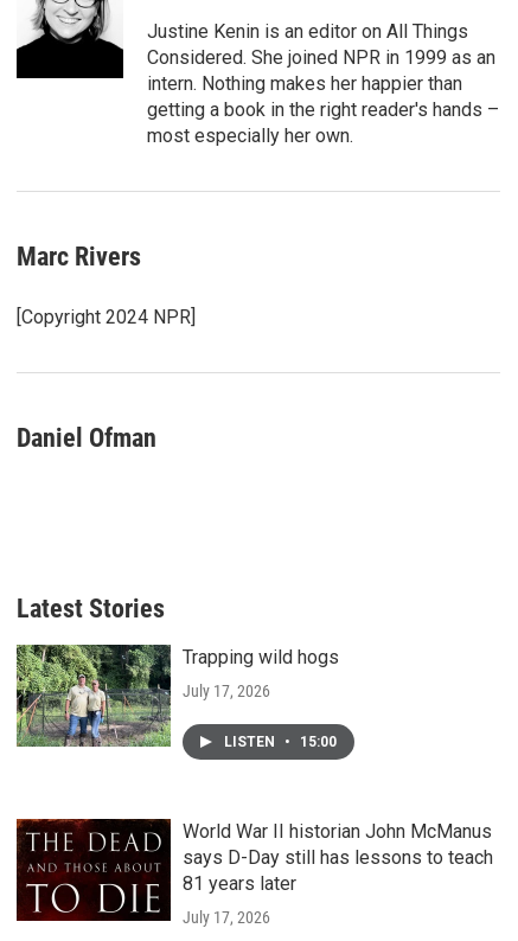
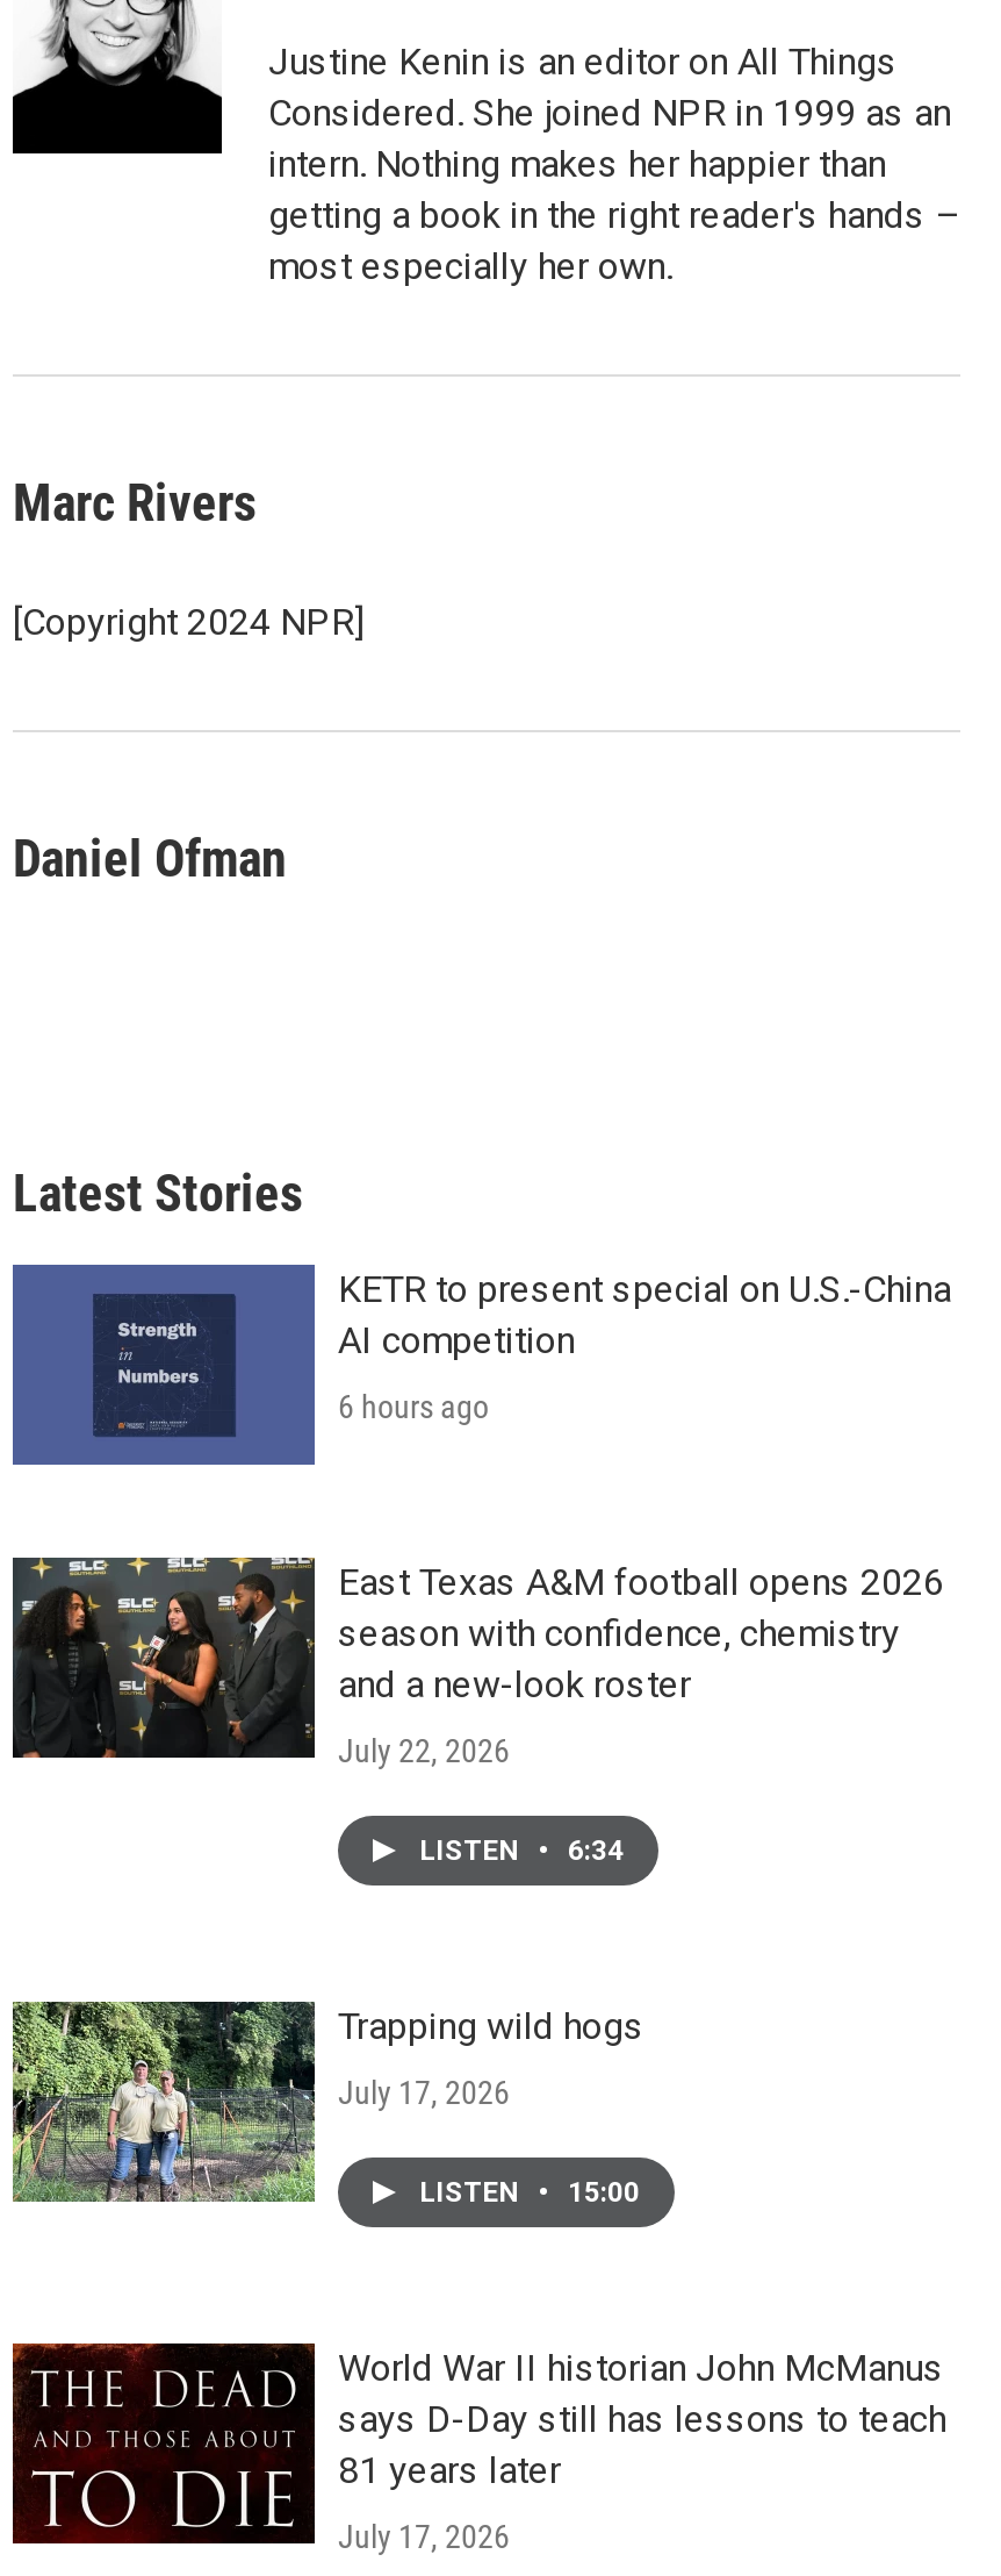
+ [image]
+ KETR to present special on U.S.-China
+ AI competition
+ 6 hours ago

+ [image]
+ East Texas A&M football opens 2026
+ season with confidence, chemistry
+ and a new-look roster
+ July 22, 2026
+ LISTEN • 6:34
